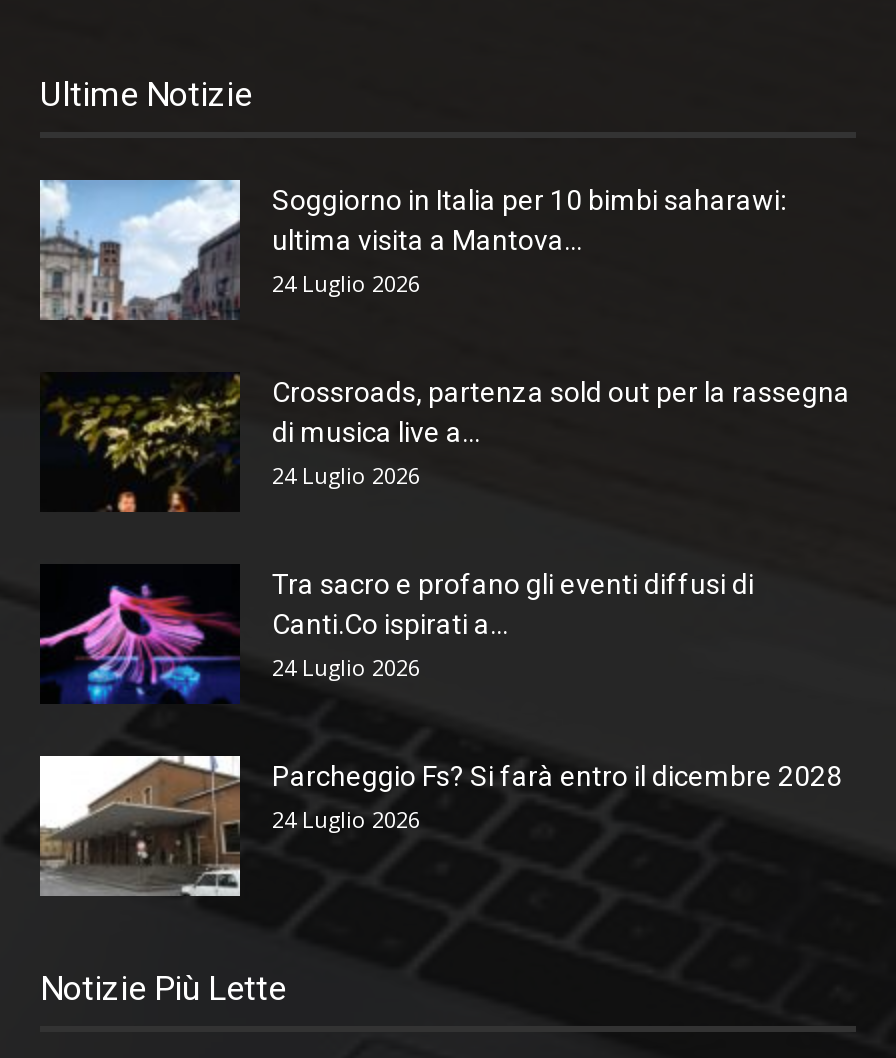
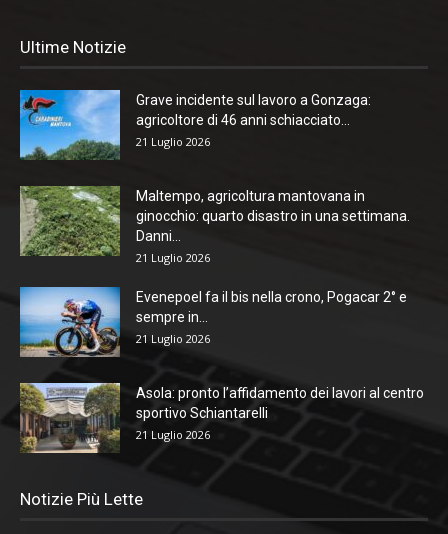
- [image]
- Soggiorno in Italia per 10 bimbi saharawi:
- ultima visita a Mantova...
- 24 Luglio 2026
+ [image]
+ Grave incidente sul lavoro a Gonzaga:
+ agricoltore di 46 anni schiacciato...
+ 21 Luglio 2026

- [image]
- Crossroads, partenza sold out per la rassegna
- di musica live a...
- 24 Luglio 2026
+ [image]
+ Maltempo, agricoltura mantovana in
+ ginocchio: quarto disastro in una settimana.
+ Danni...
+ 21 Luglio 2026

- [image]
- Tra sacro e profano gli eventi diffusi di
- Canti.Co ispirati a...
- 24 Luglio 2026
+ [image]
+ Evenepoel fa il bis nella crono, Pogacar 2° e
+ sempre in...
+ 21 Luglio 2026

- [image]
- Parcheggio Fs? Si farà entro il dicembre 2028
- 24 Luglio 2026
+ [image]
+ Asola: pronto l’affidamento dei lavori al centro
+ sportivo Schiantarelli
+ 21 Luglio 2026
